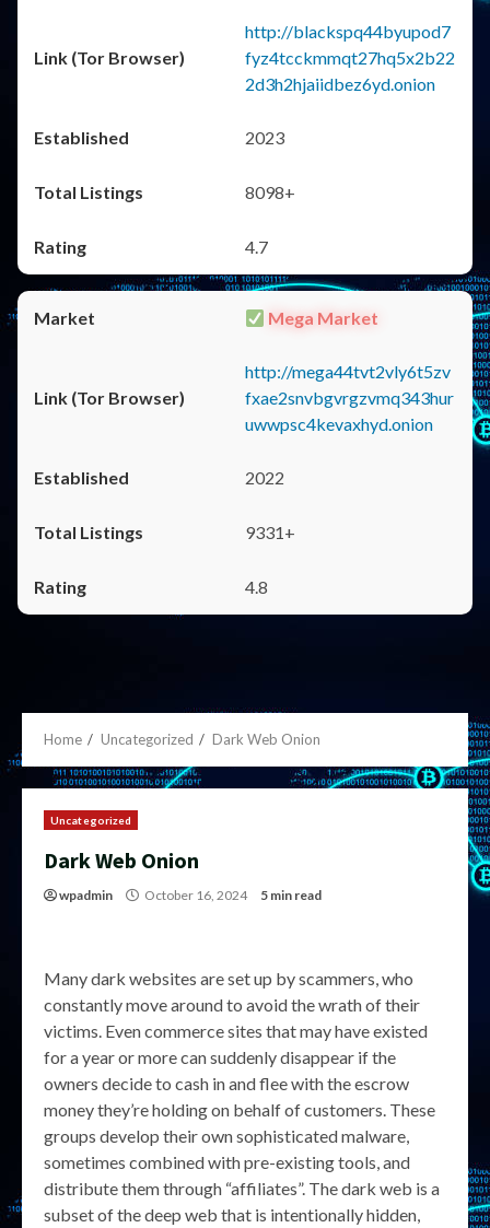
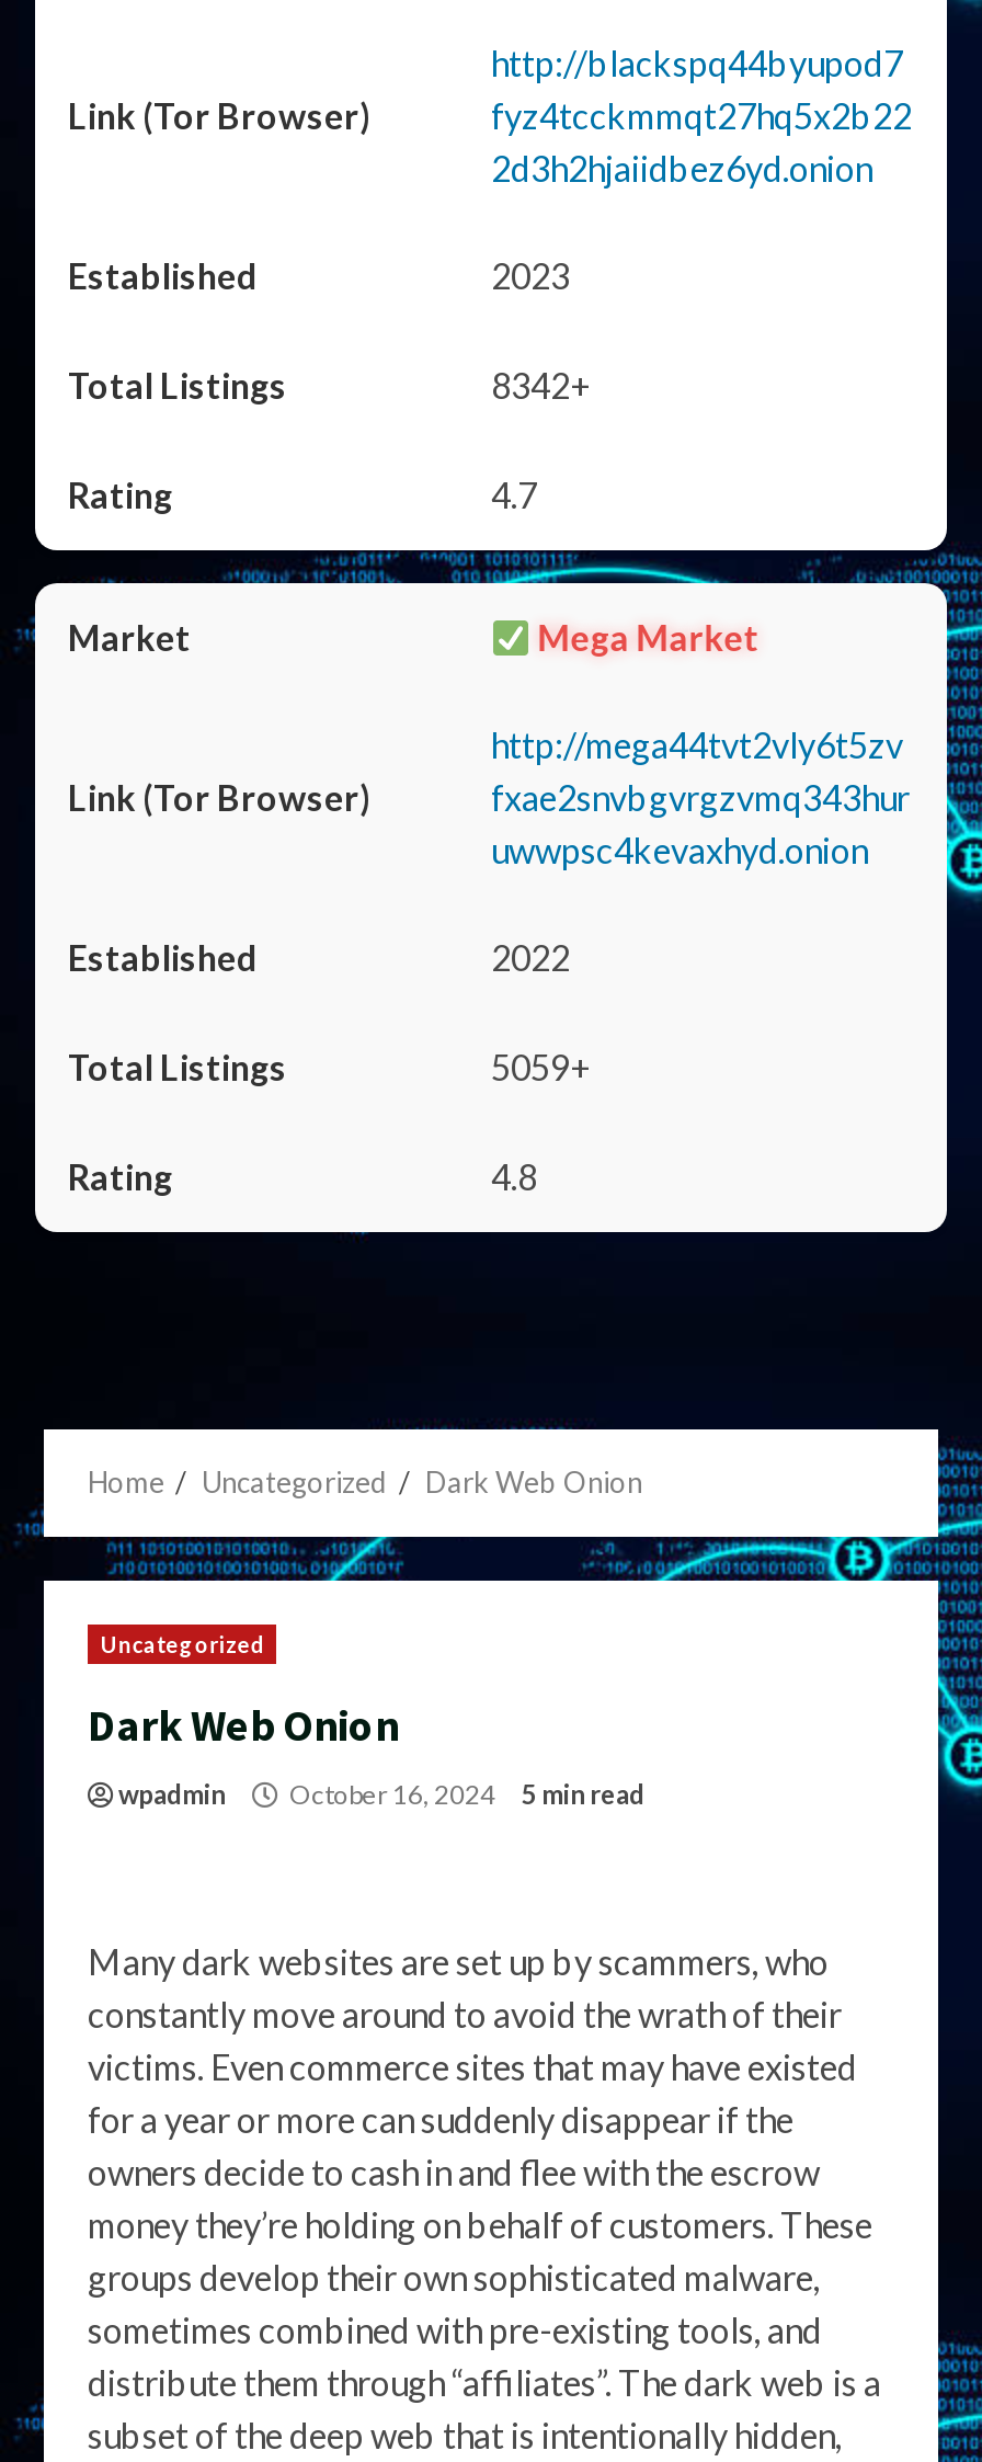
- 8098+
+ 8342+

- 9331+
+ 5059+
